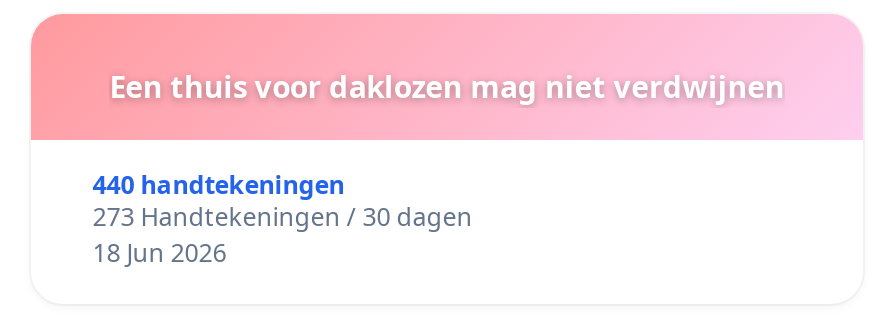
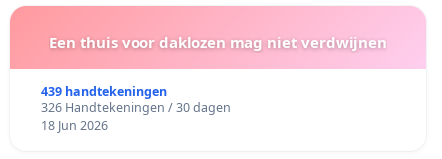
- 440 handtekeningen
+ 439 handtekeningen

- 273 Handtekeningen / 30 dagen
+ 326 Handtekeningen / 30 dagen
